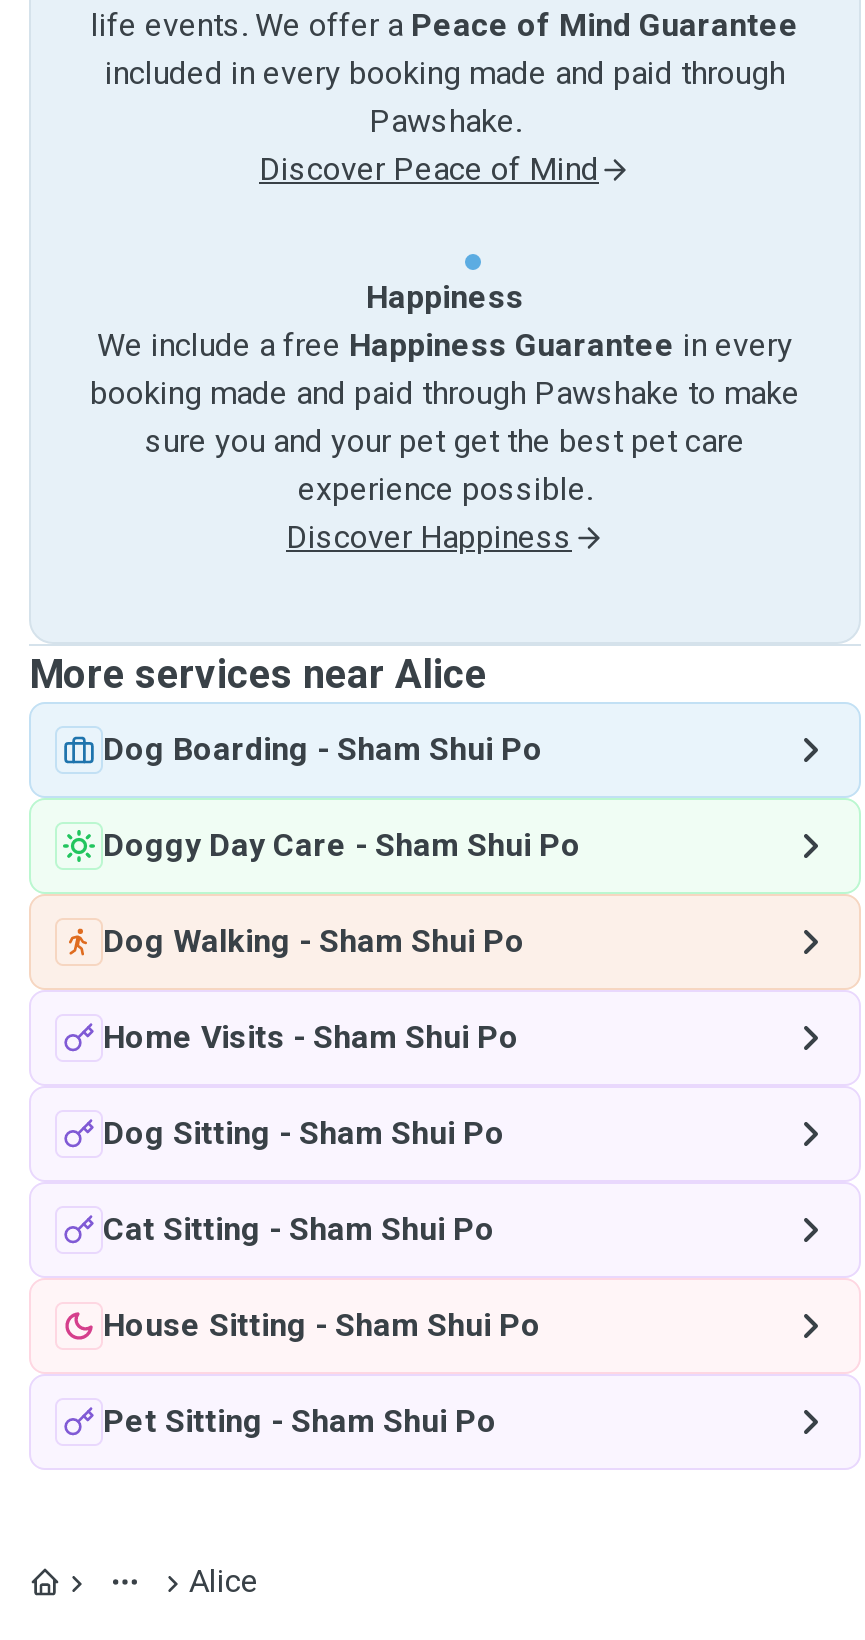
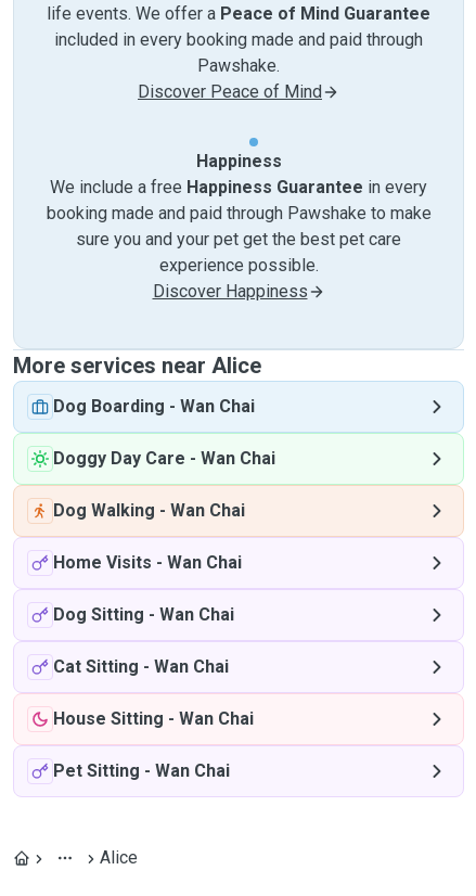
- Dog Boarding - Sham Shui Po
+ Dog Boarding - Wan Chai

- Doggy Day Care - Sham Shui Po
+ Doggy Day Care - Wan Chai

- Dog Walking - Sham Shui Po
+ Dog Walking - Wan Chai

- Home Visits - Sham Shui Po
+ Home Visits - Wan Chai

- Dog Sitting - Sham Shui Po
+ Dog Sitting - Wan Chai

- Cat Sitting - Sham Shui Po
+ Cat Sitting - Wan Chai

- House Sitting - Sham Shui Po
+ House Sitting - Wan Chai

- Pet Sitting - Sham Shui Po
+ Pet Sitting - Wan Chai
